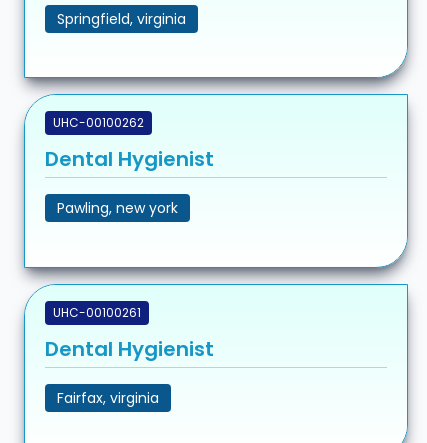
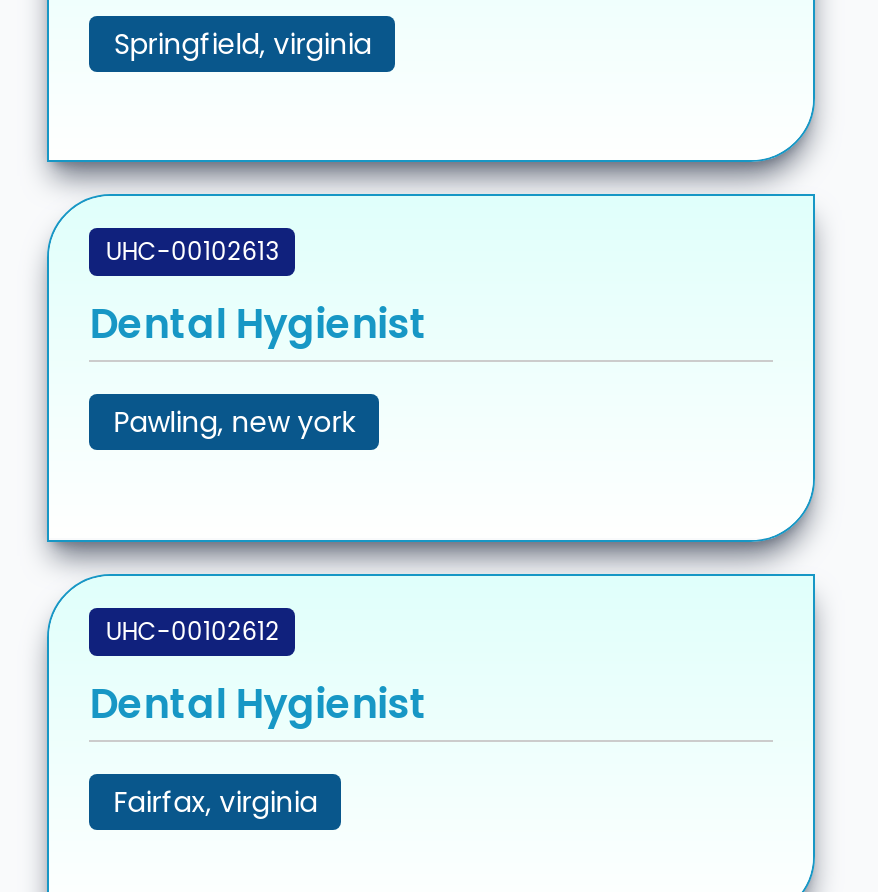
- UHC-00100262
+ UHC-00102613

- UHC-00100261
+ UHC-00102612
